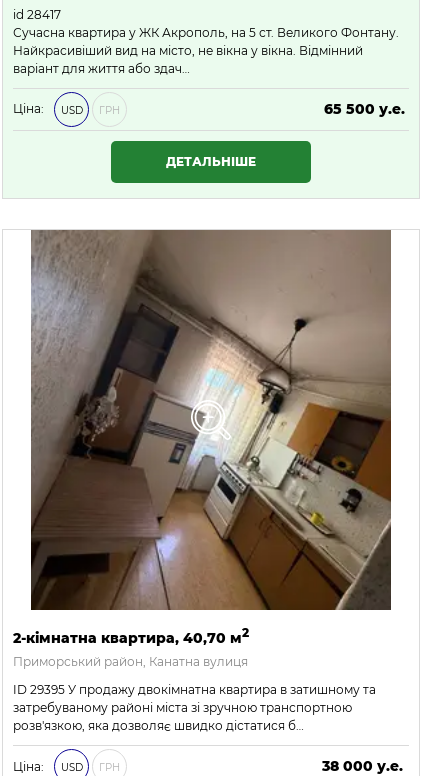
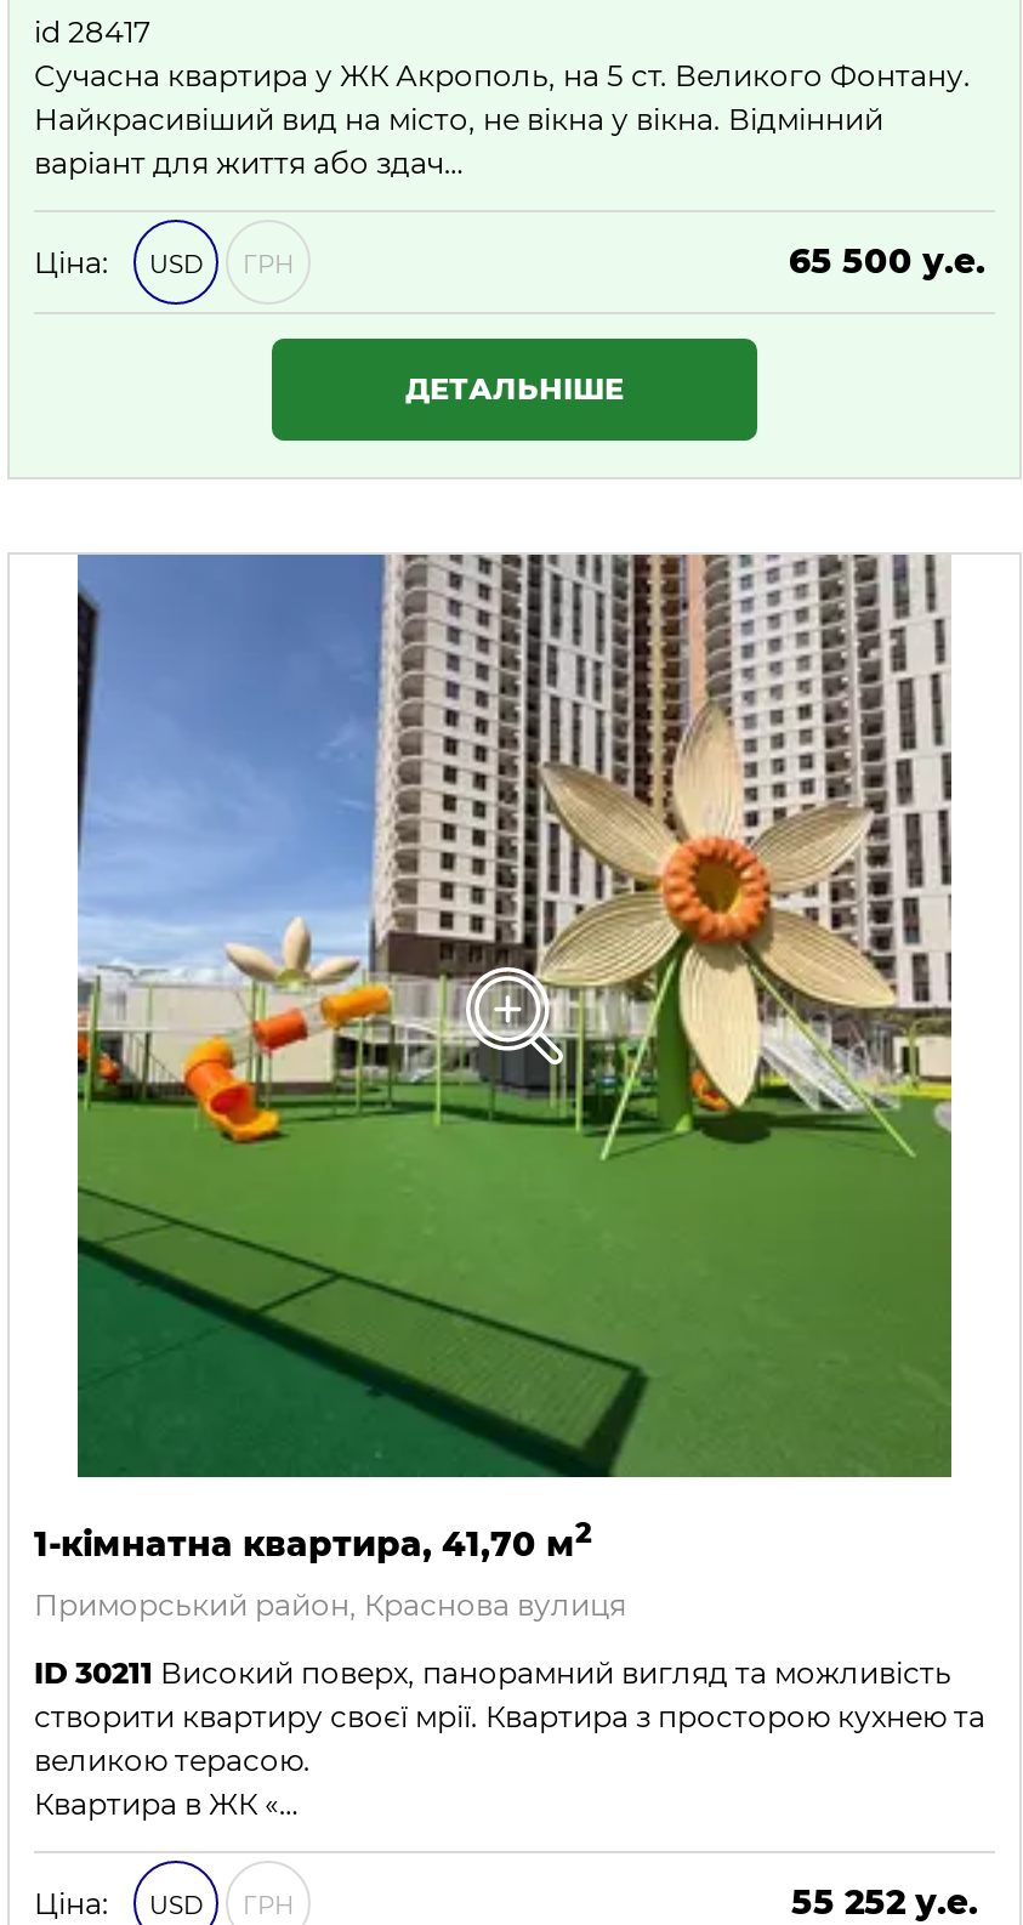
- [image]
- 2-кімнатна квартира, 40,70 м2
- Приморський район, Канатна вулиця
+ [image]
+ 1-кімнатна квартира, 41,70 м2
+ Приморський район, Краснова вулиця

- ID 29395 У продажу двокімнатна квартира в затишному та
- затребуваному районі міста зі зручною транспортною
- розв'язкою, яка дозволяє швидко дістатися б…
+ ID 30211 Високий поверх, панорамний вигляд та можливість
+ створити квартиру своєї мрії. Квартира з просторою кухнею та
+ великою терасою.
+ Квартира в ЖК «…

- 38 000 у.е.
+ 55 252 у.е.
